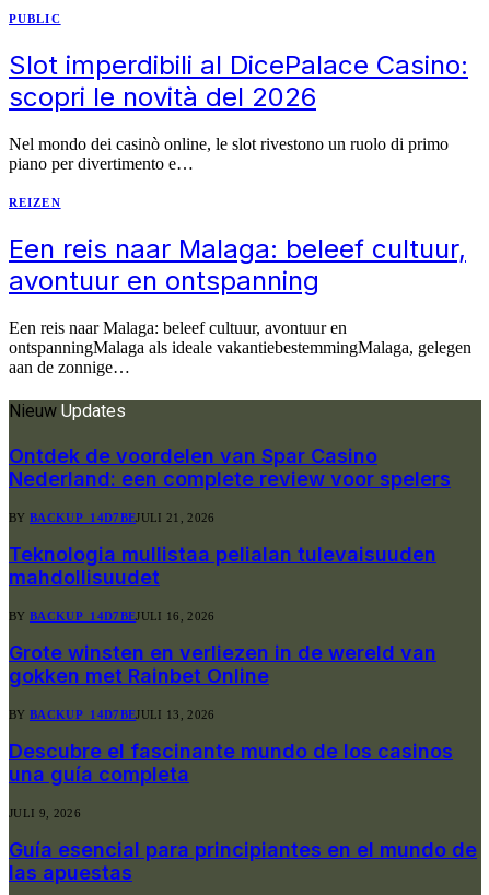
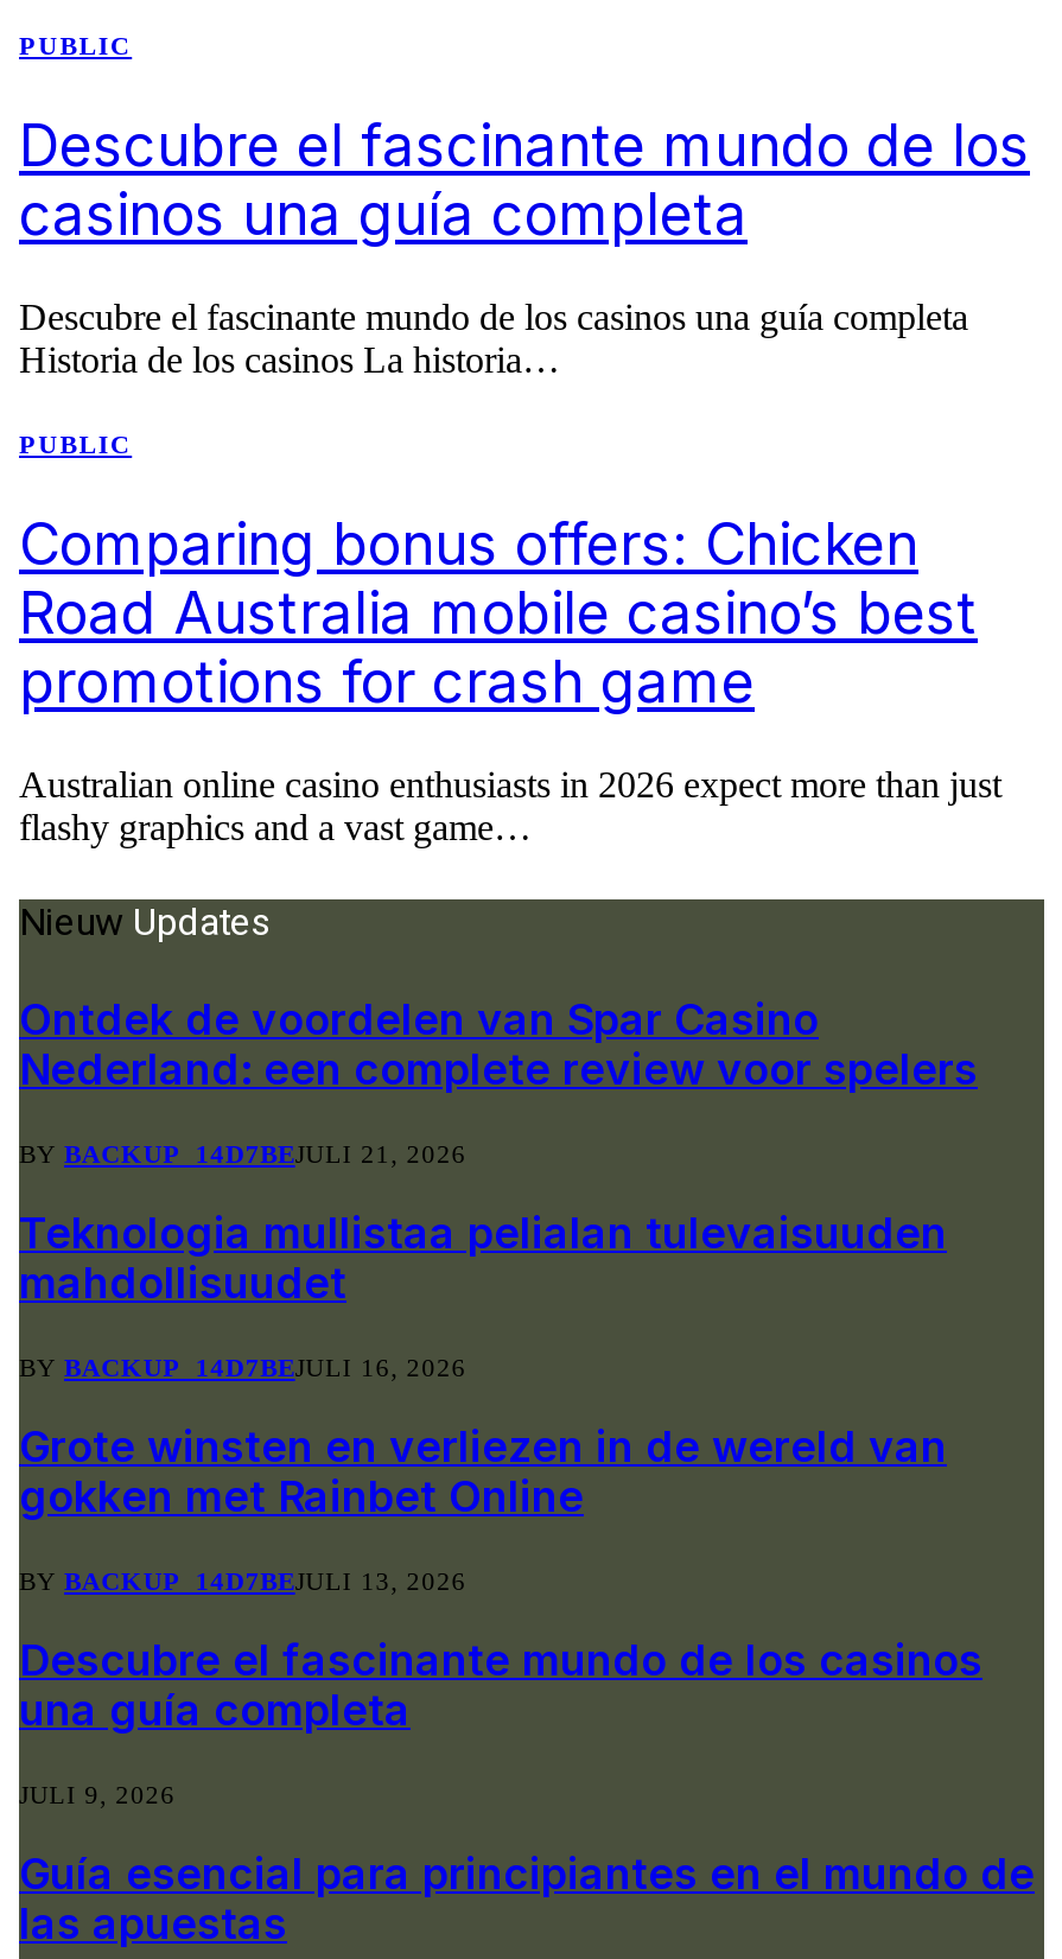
- Slot imperdibili al DicePalace Casino:
- scopri le novità del 2026
+ Descubre el fascinante mundo de los
+ casinos una guía completa

- Nel mondo dei casinò online, le slot rivestono un ruolo di primo
- piano per divertimento e…
+ Descubre el fascinante mundo de los casinos una guía completa
+ Historia de los casinos La historia…

- REIZEN
+ PUBLIC

- Een reis naar Malaga: beleef cultuur,
- avontuur en ontspanning
+ Comparing bonus offers: Chicken
+ Road Australia mobile casino’s best
+ promotions for crash game

- Een reis naar Malaga: beleef cultuur, avontuur en
- ontspanningMalaga als ideale vakantiebestemmingMalaga, gelegen
- aan de zonnige…
+ Australian online casino enthusiasts in 2026 expect more than just
+ flashy graphics and a vast game…
